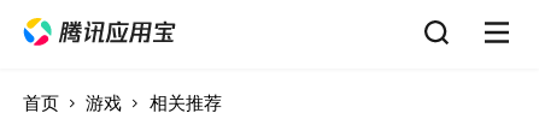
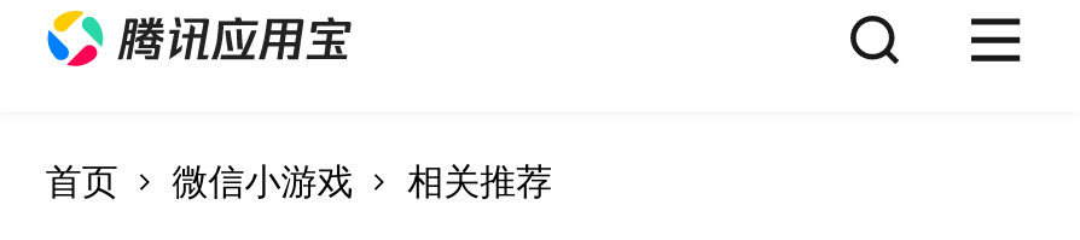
- 游戏
+ 微信小游戏
